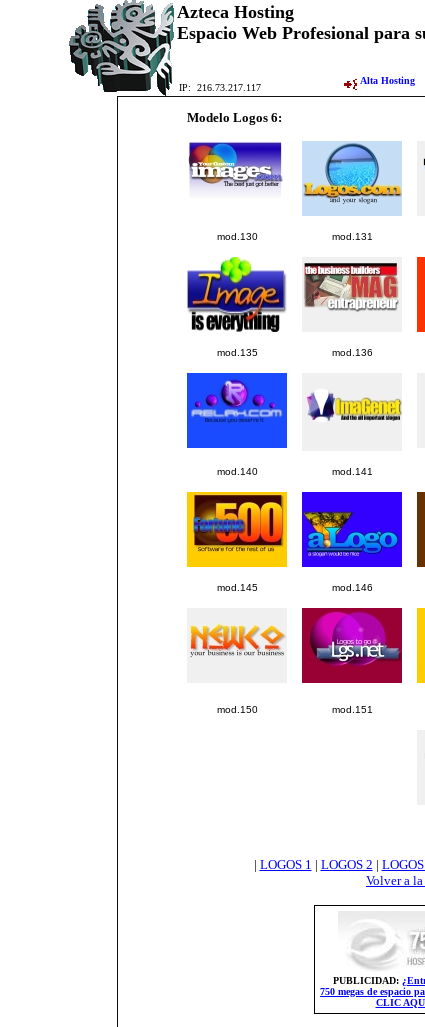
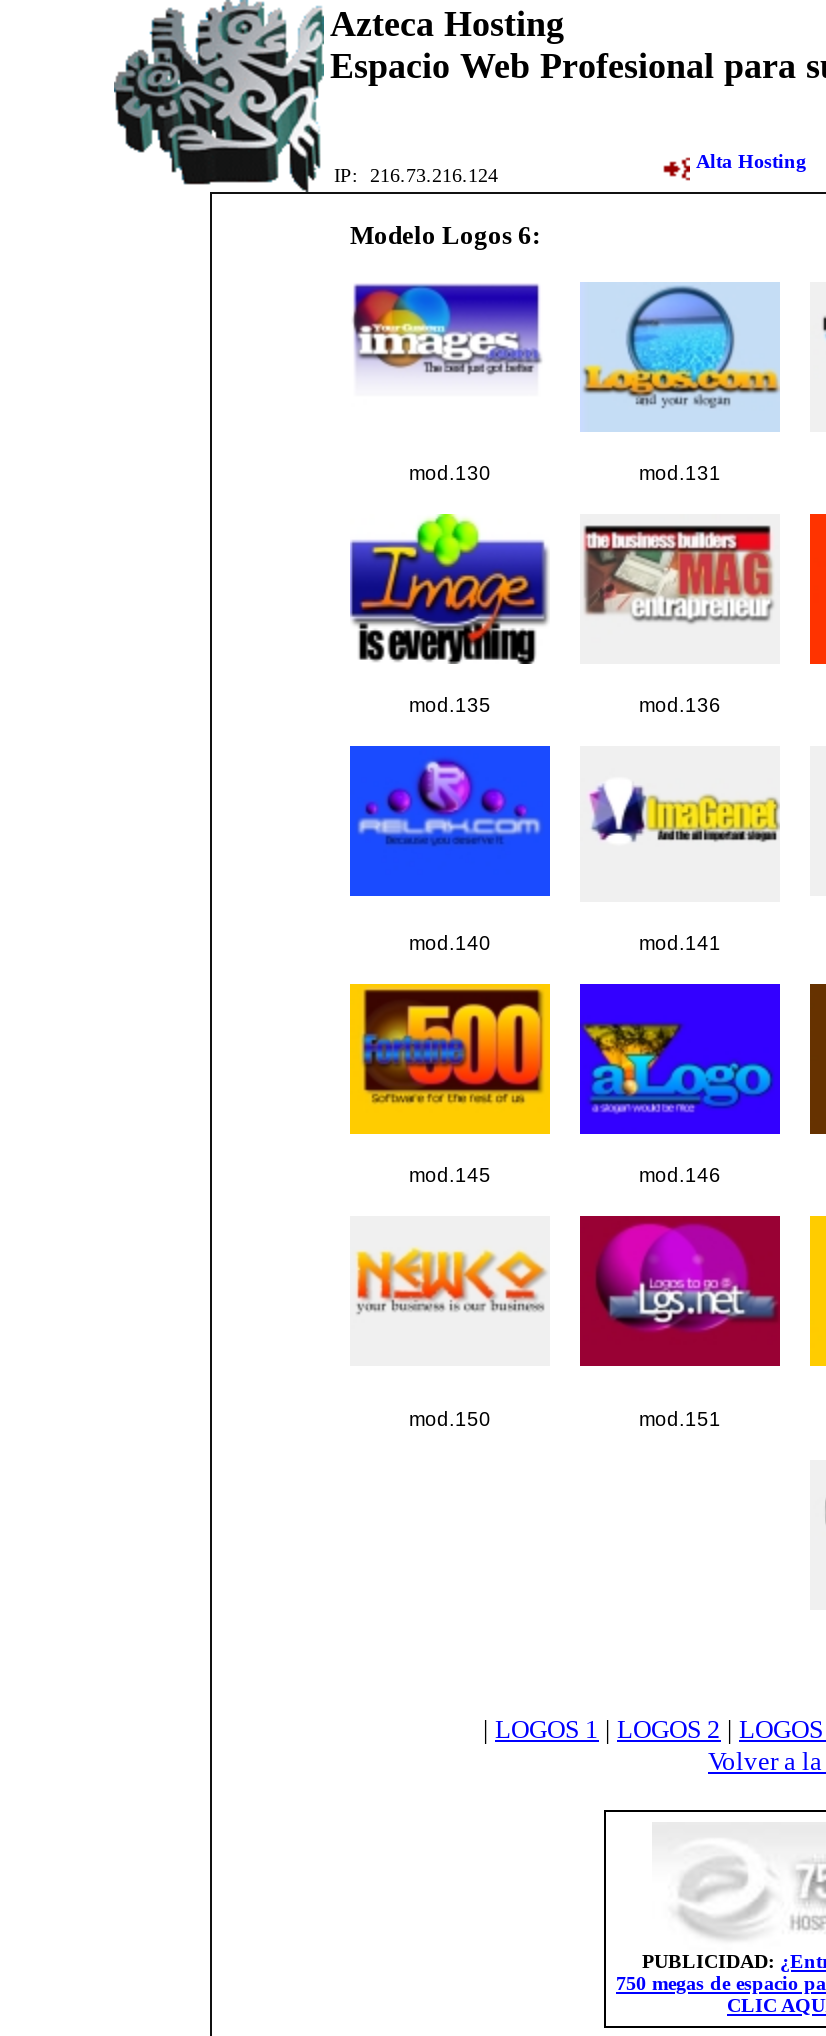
- IP: 216.73.217.117
+ IP: 216.73.216.124
